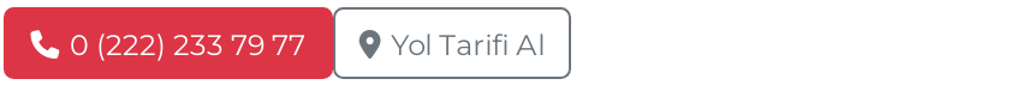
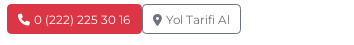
- 0 (222) 233 79 77
+ 0 (222) 225 30 16
